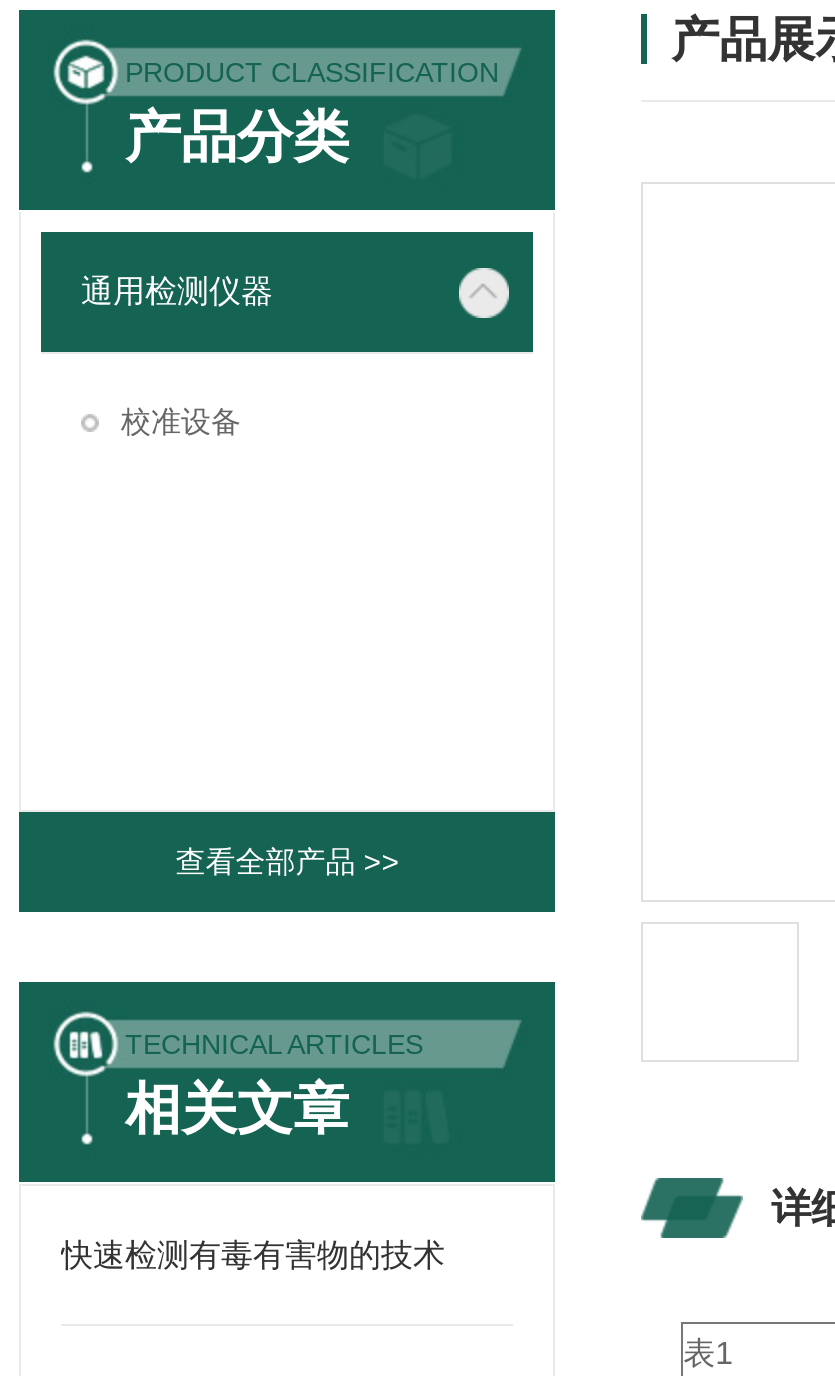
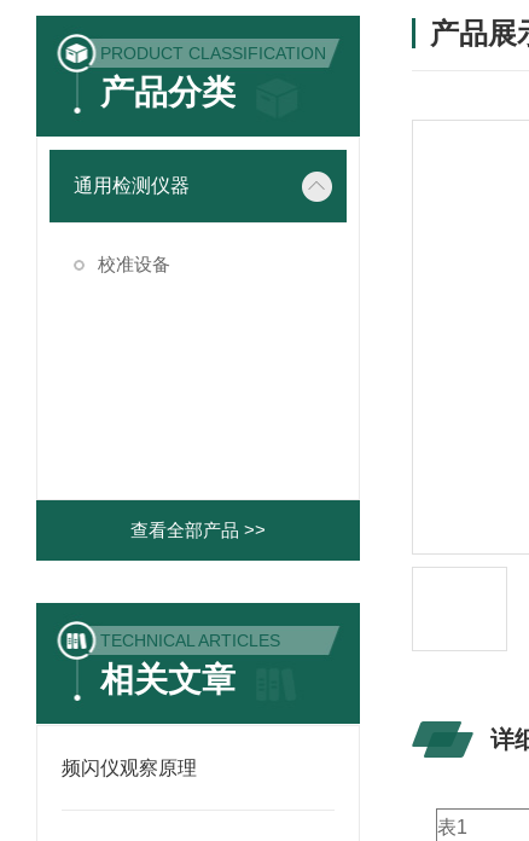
- 快速检测有毒有害物的技术
+ 频闪仪观察原理
